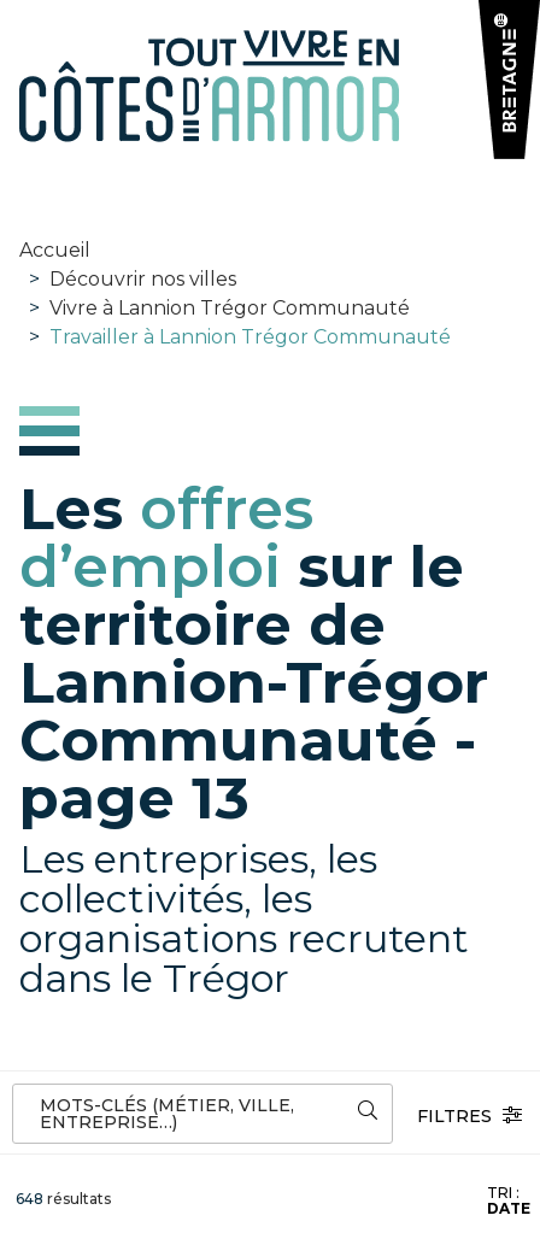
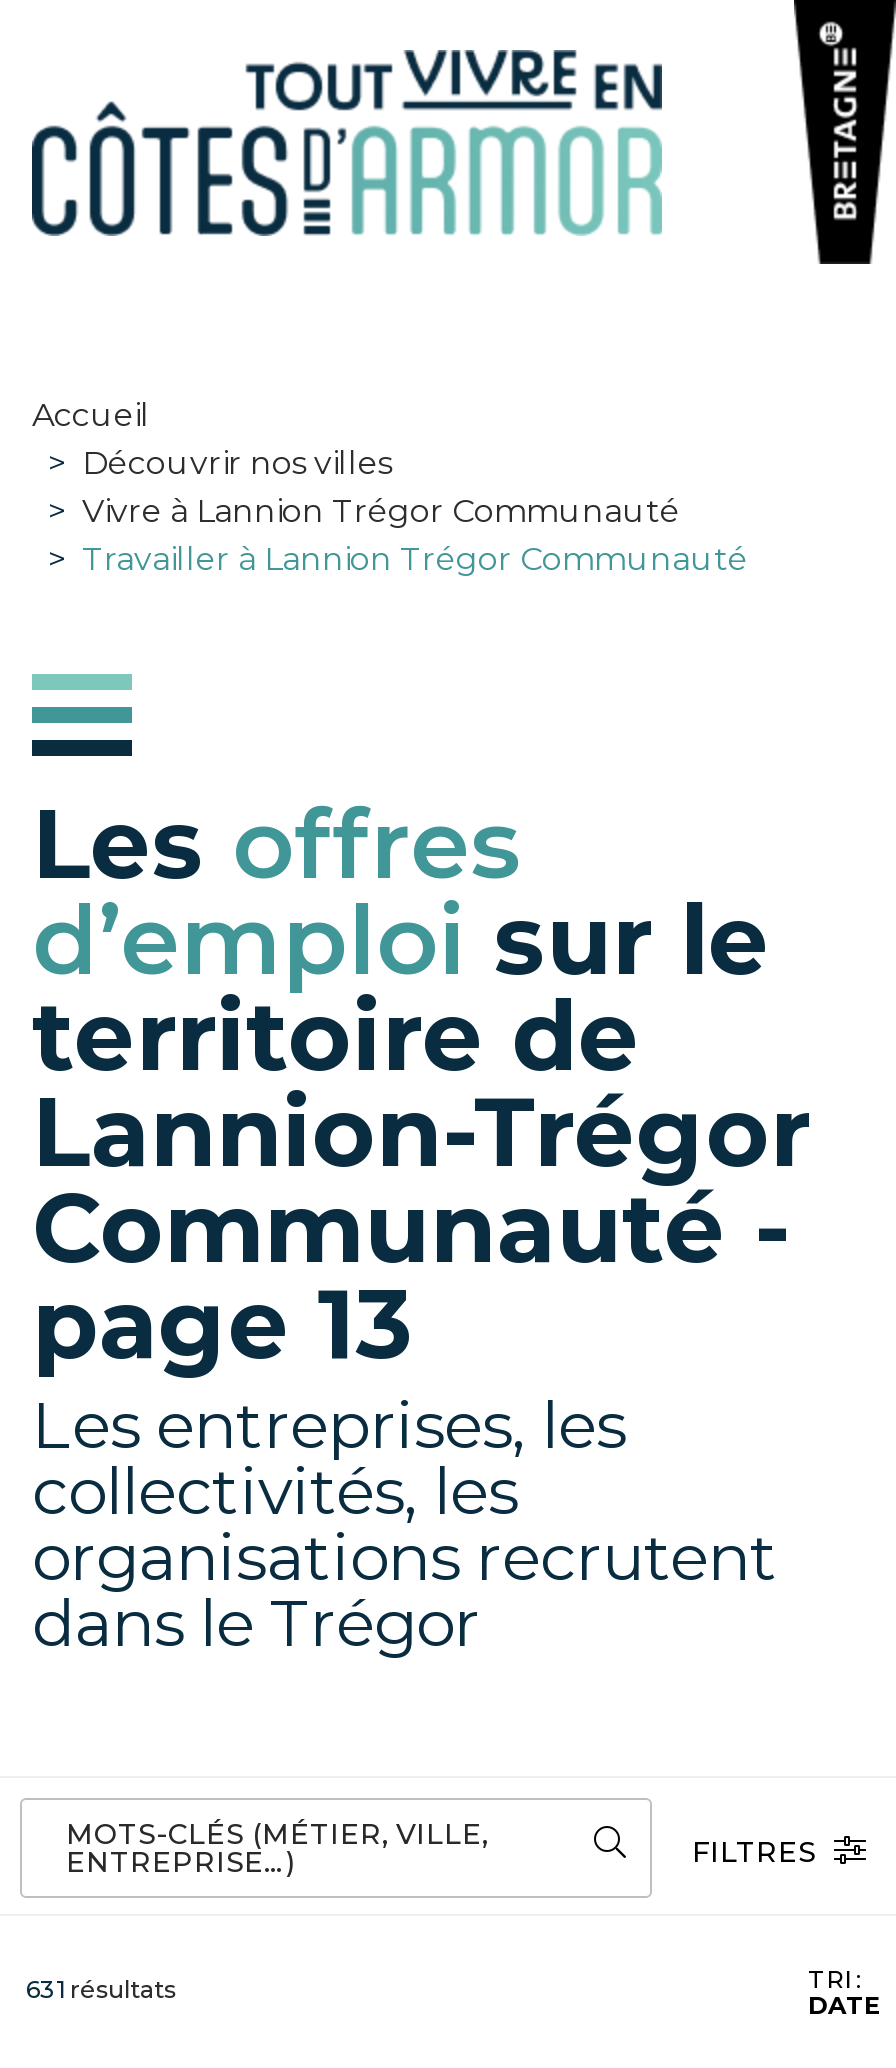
- 648 résultats
+ 631 résultats
